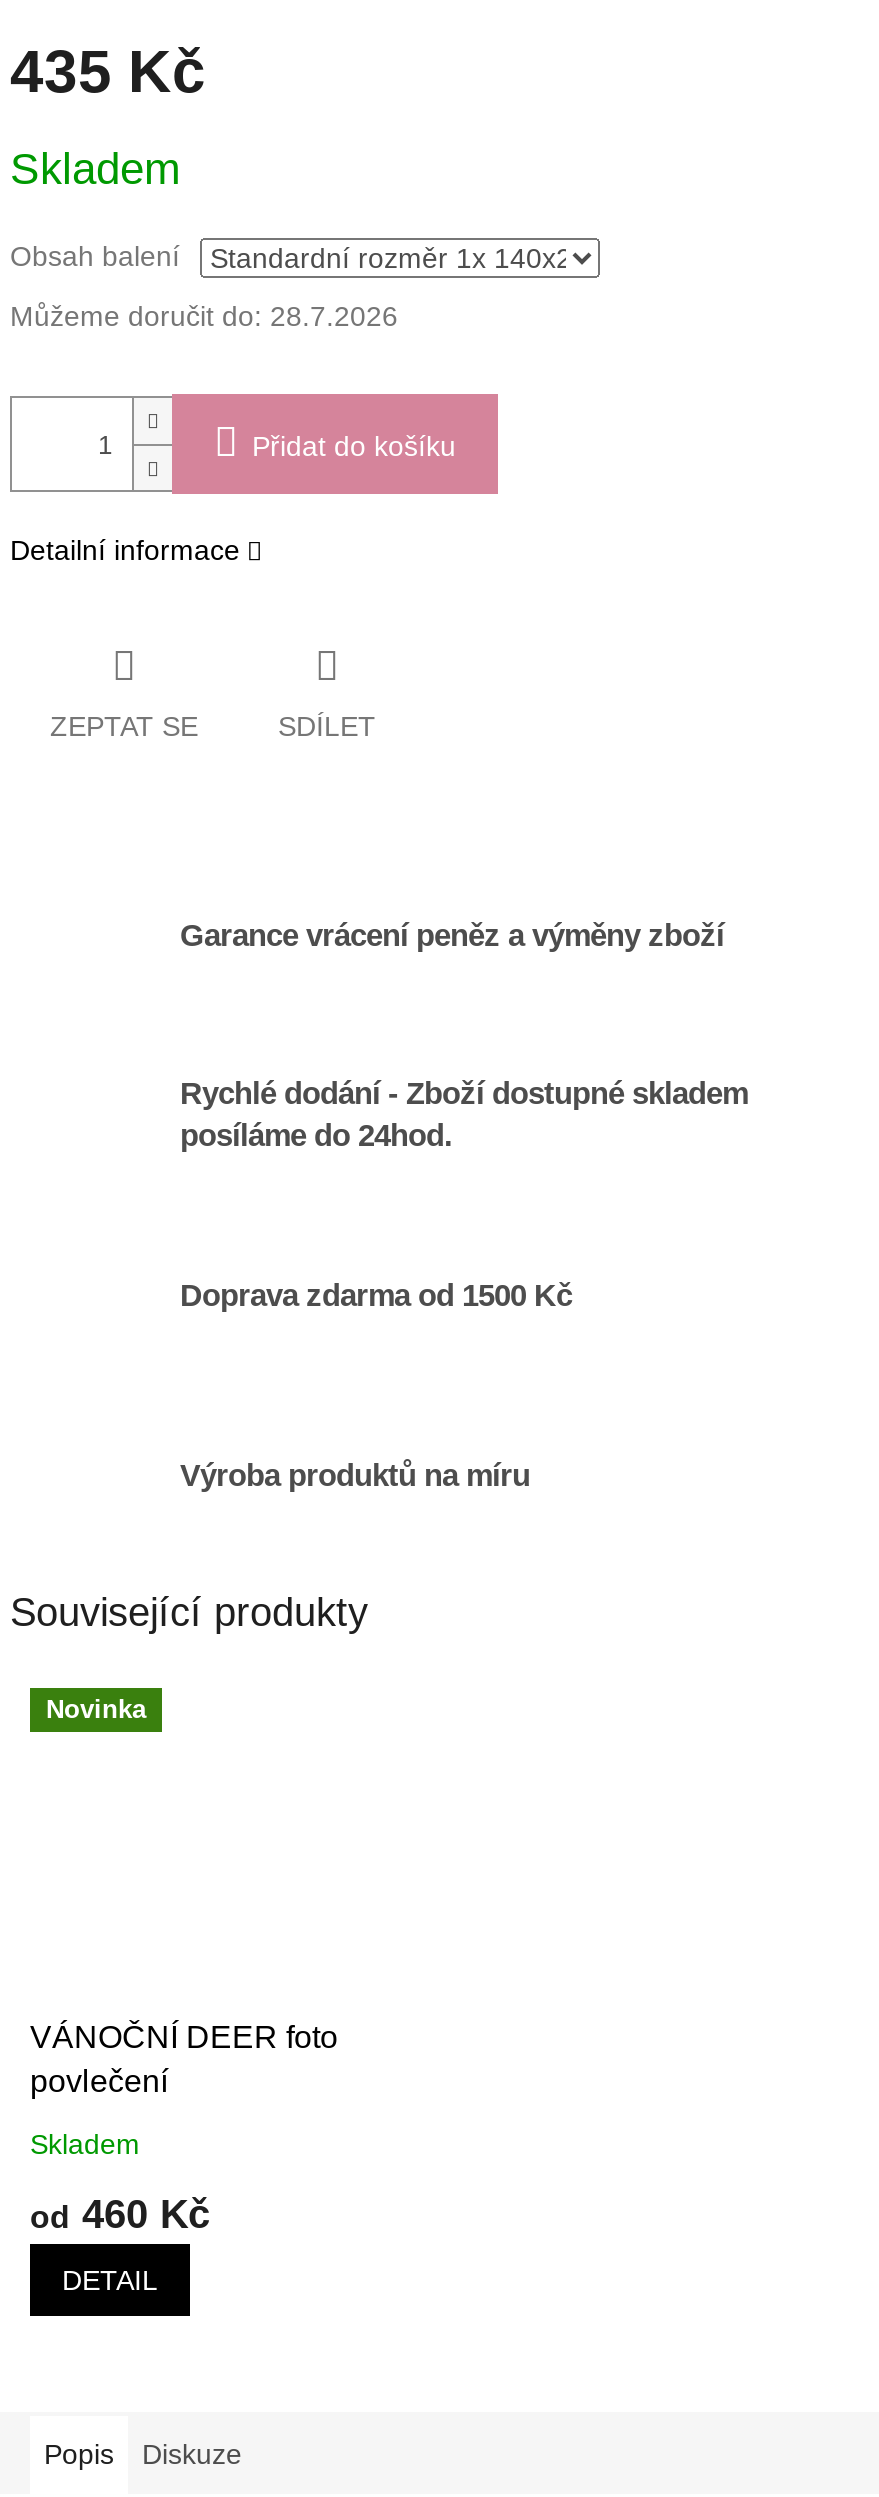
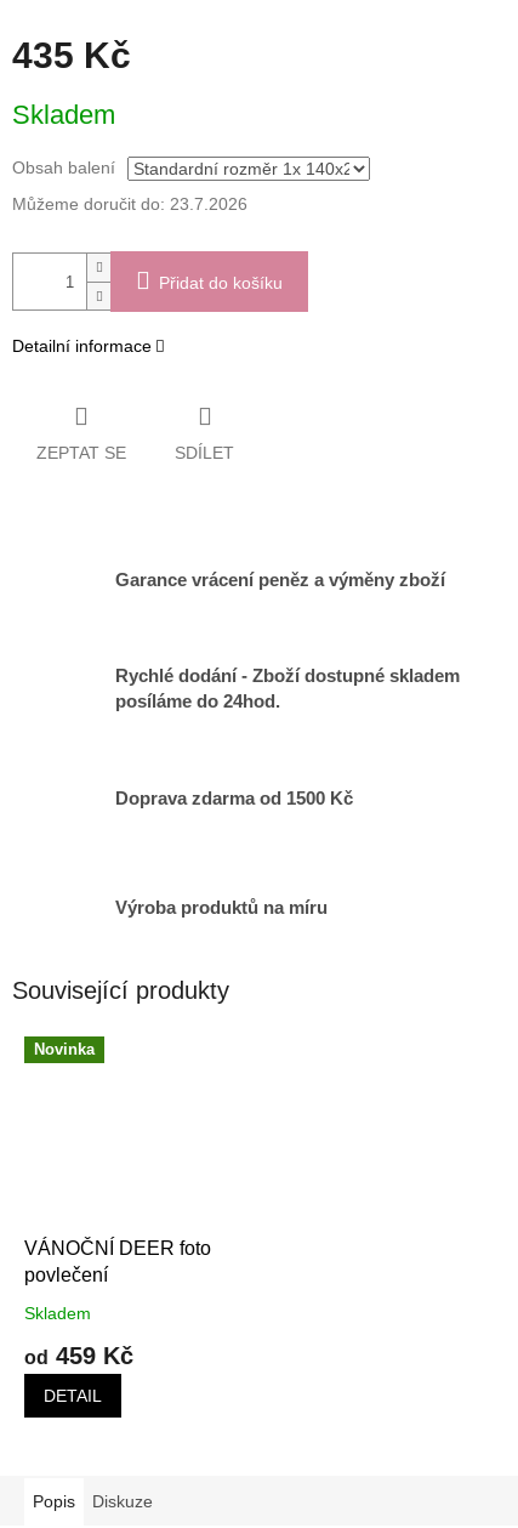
- Můžeme doručit do: 28.7.2026
+ Můžeme doručit do: 23.7.2026

- od 460 Kč
+ od 459 Kč
